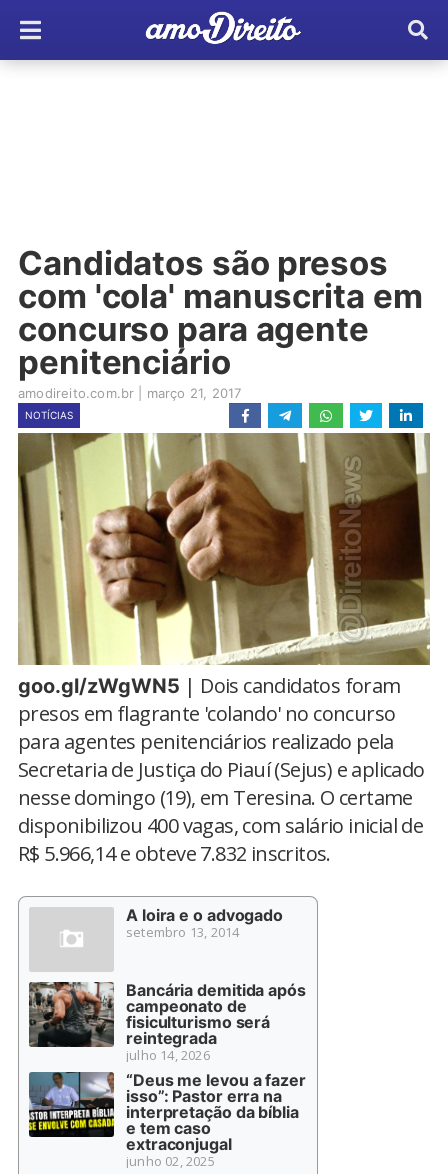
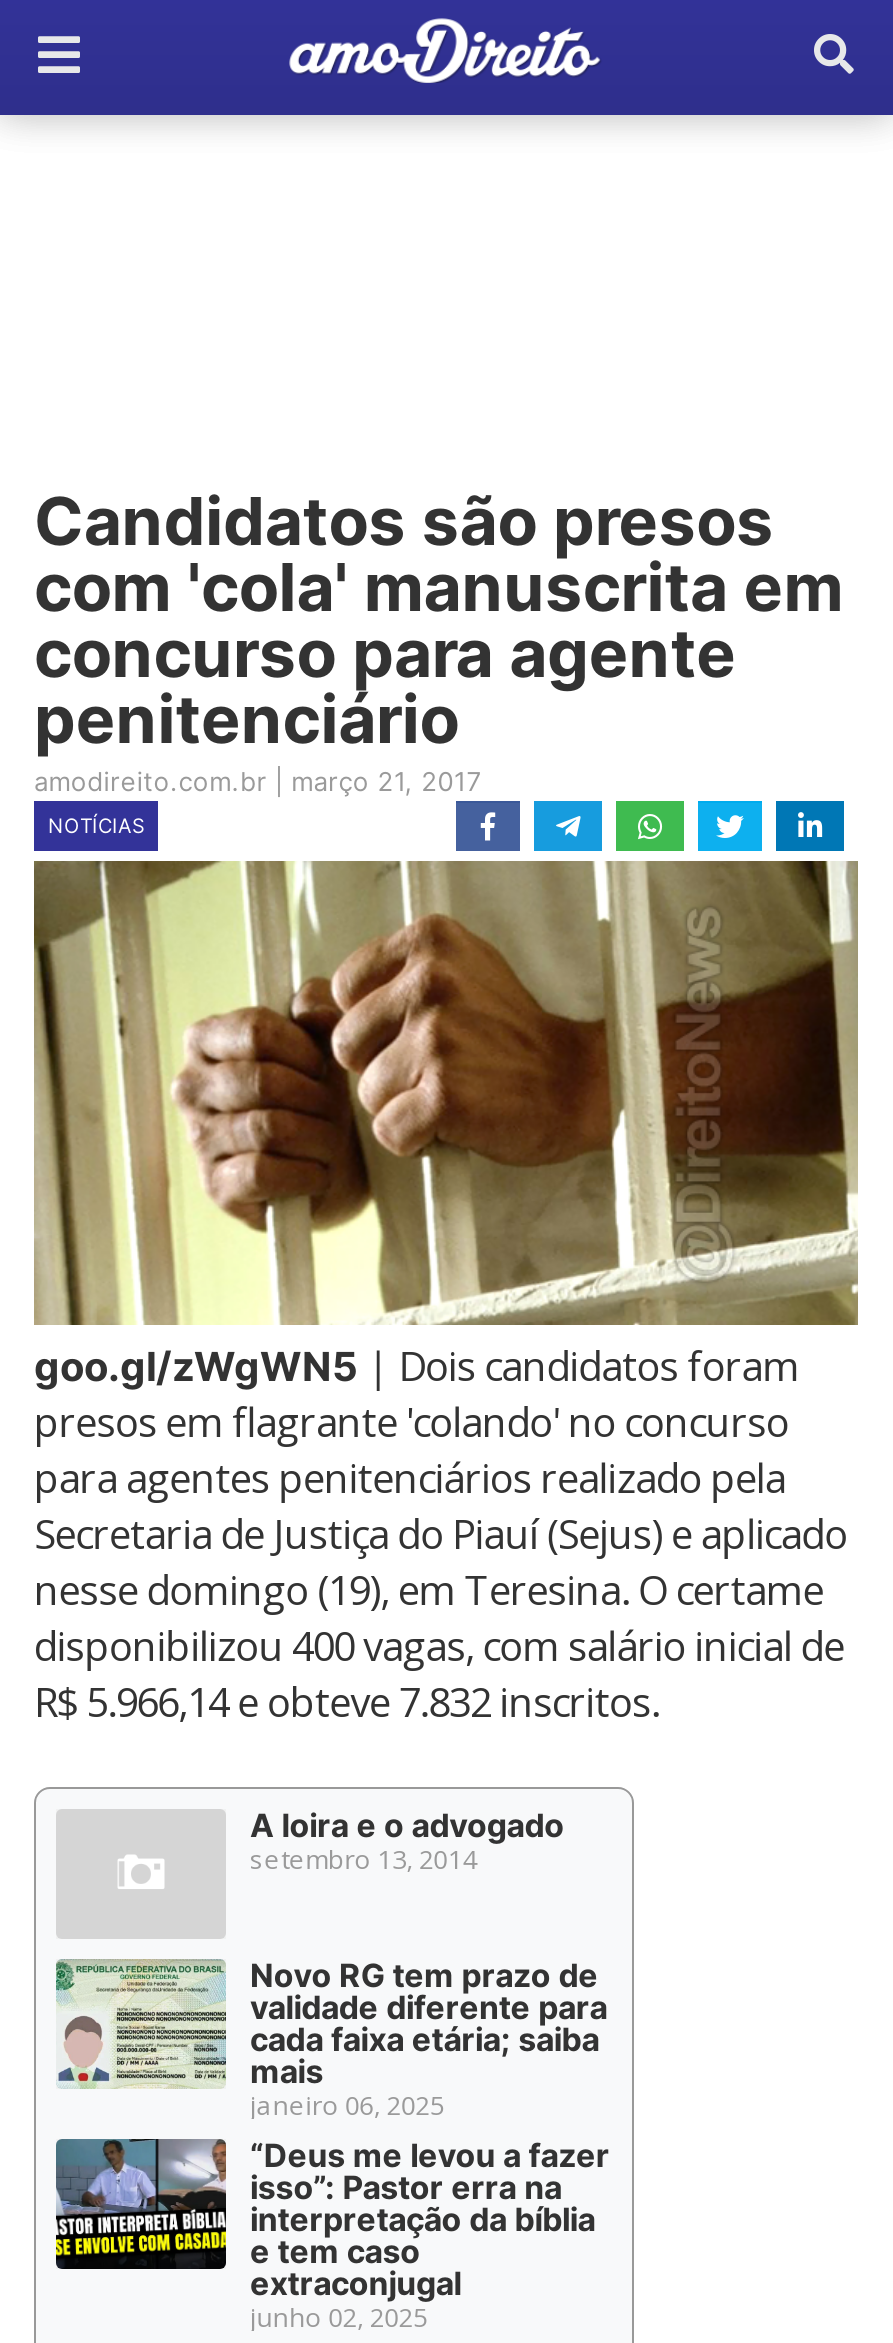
- [image]
- Bancária demitida após
- campeonato de
- fisiculturismo será
- reintegrada
- julho 14, 2026
+ [image]
+ Novo RG tem prazo de
+ validade diferente para
+ cada faixa etária; saiba
+ mais
+ janeiro 06, 2025
